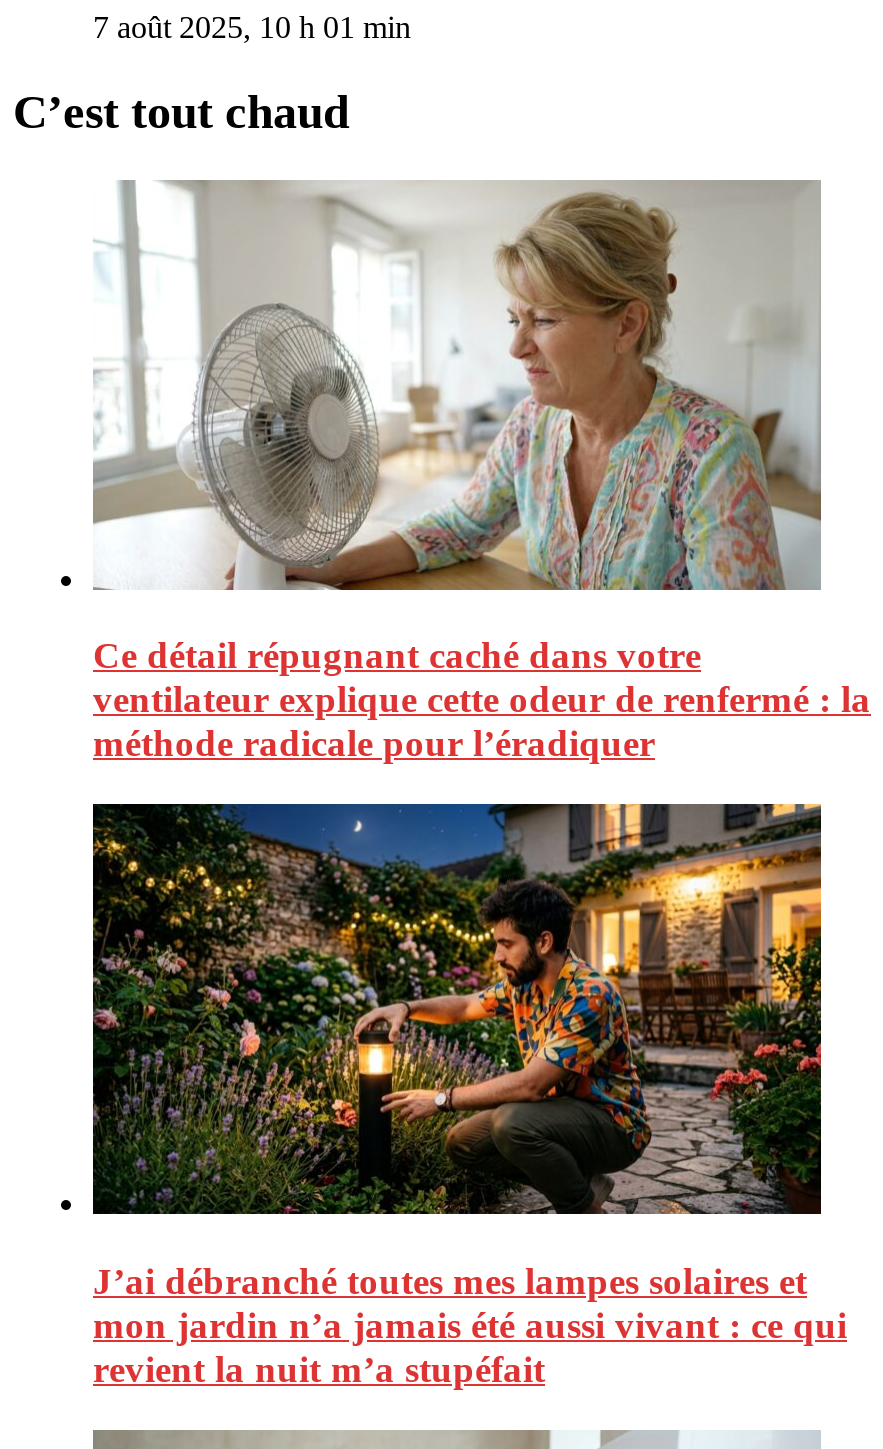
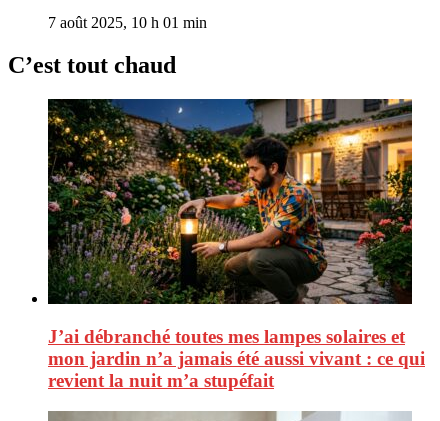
- [image]
- Ce détail répugnant caché dans votre
- ventilateur explique cette odeur de renfermé : la
- méthode radicale pour l’éradiquer
